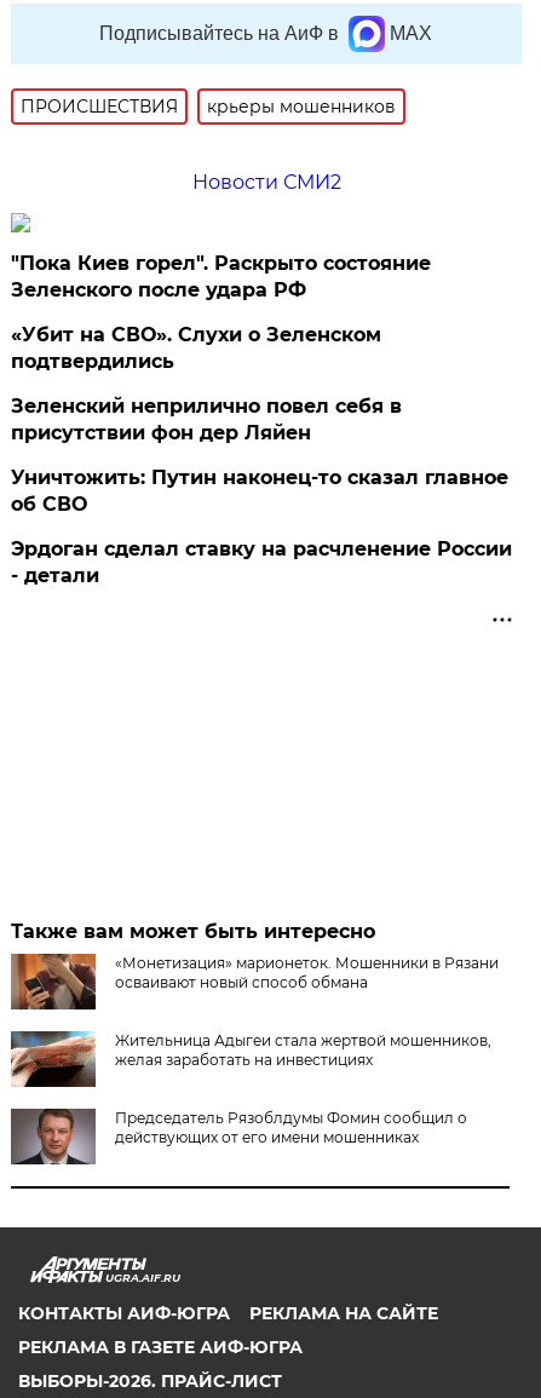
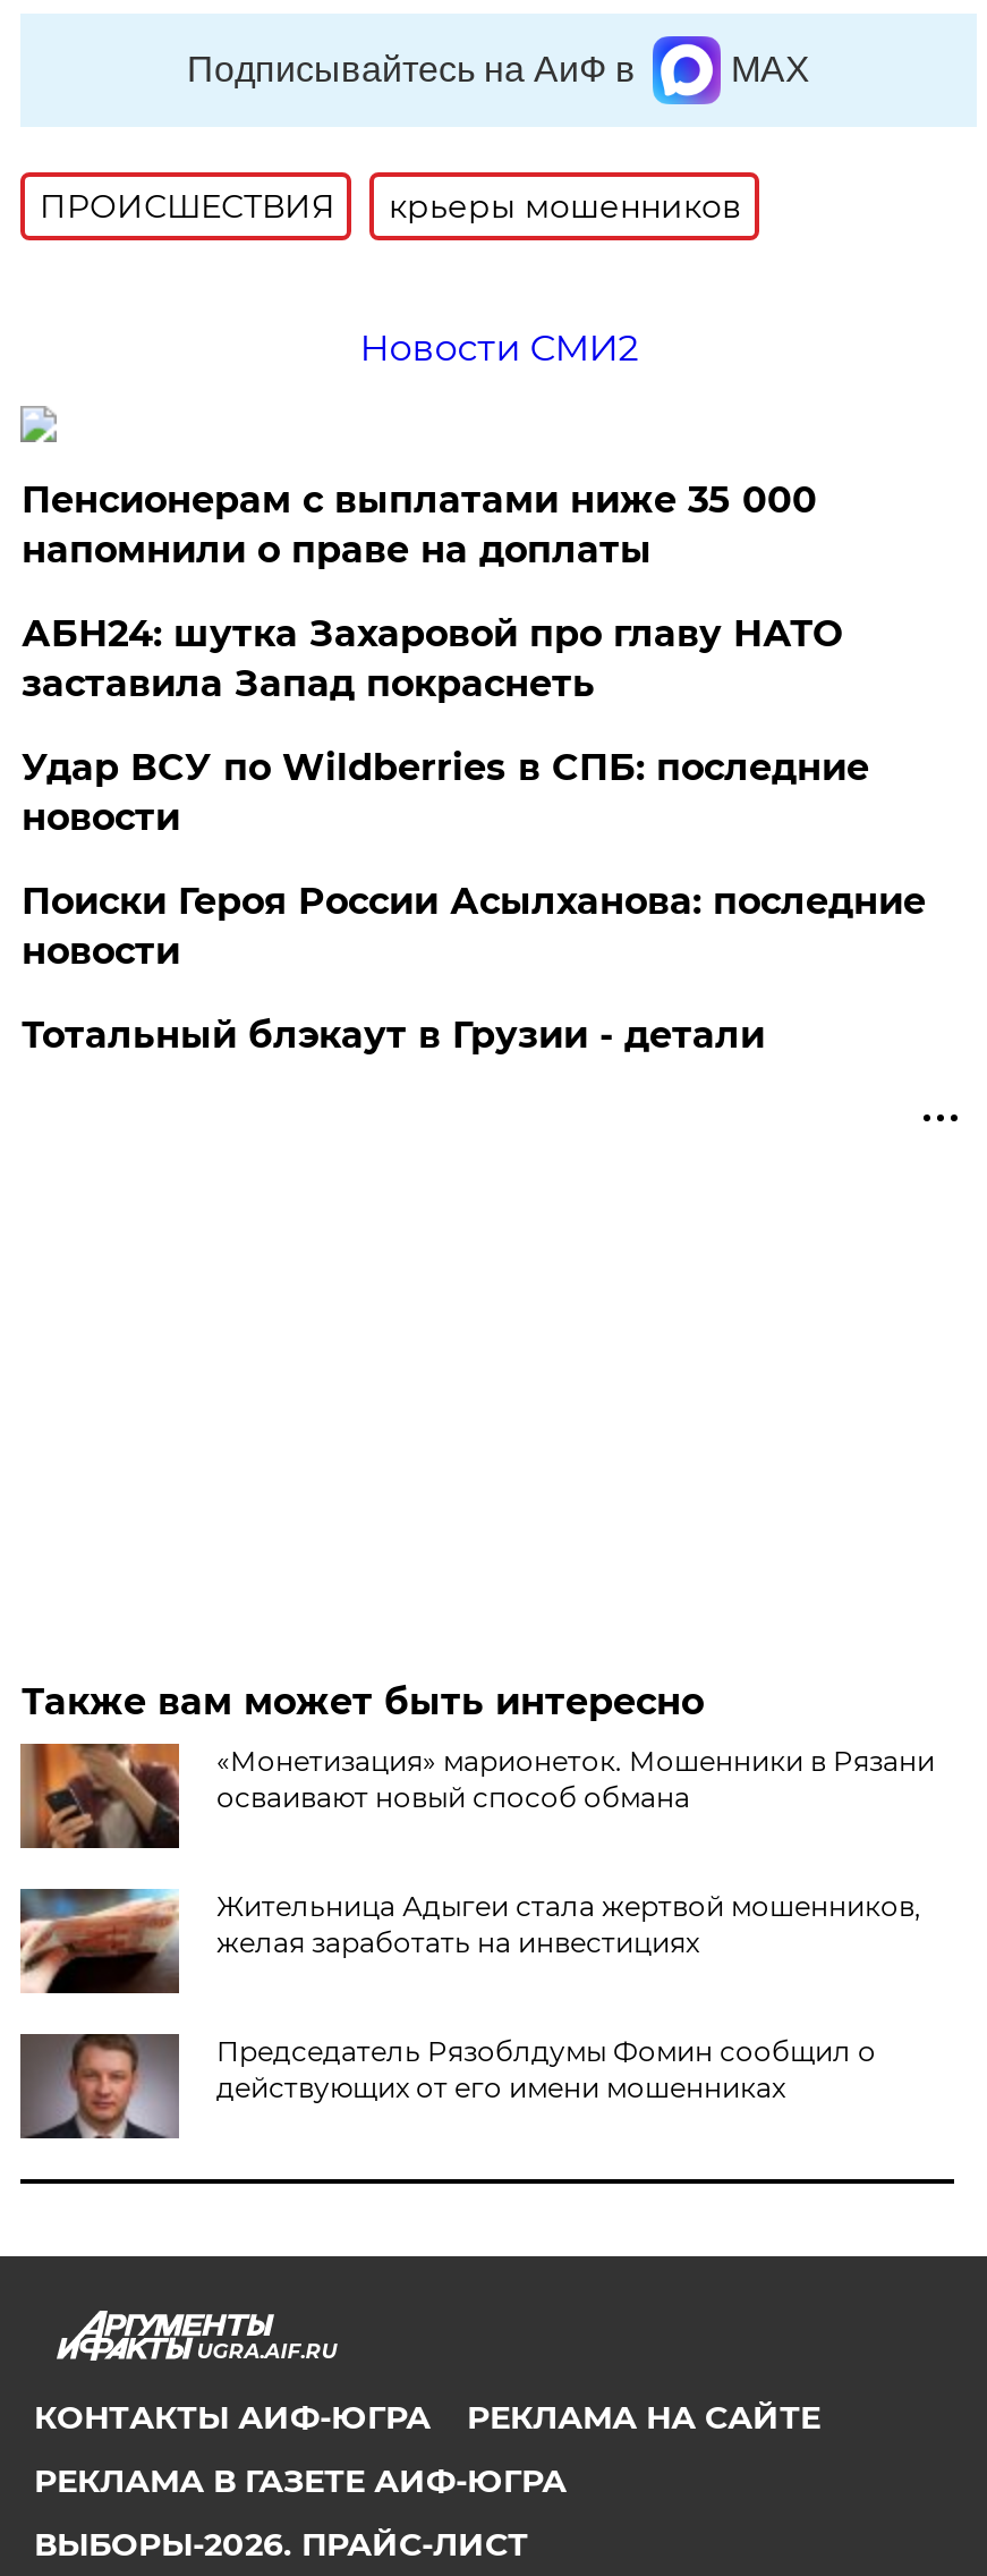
- "Пока Киев горел". Раскрыто состояние
- Зеленского после удара РФ
+ Пенсионерам с выплатами ниже 35 000
+ напомнили о праве на доплаты

- «Убит на СВО». Слухи о Зеленском
- подтвердились
+ АБН24: шутка Захаровой про главу НАТО
+ заставила Запад покраснеть

- Зеленский неприлично повел cебя в
- присутствии фон дер Ляйен
+ Удар ВСУ по Wildberries в СПБ: последние
+ новости

- Уничтожить: Путин наконец-то сказал главное
- об СВО
+ Поиски Героя России Асылханова: последние
+ новости

- Эрдоган сделал ставку на расчленение России
- - детали
+ Тотальный блэкаут в Грузии - детали
